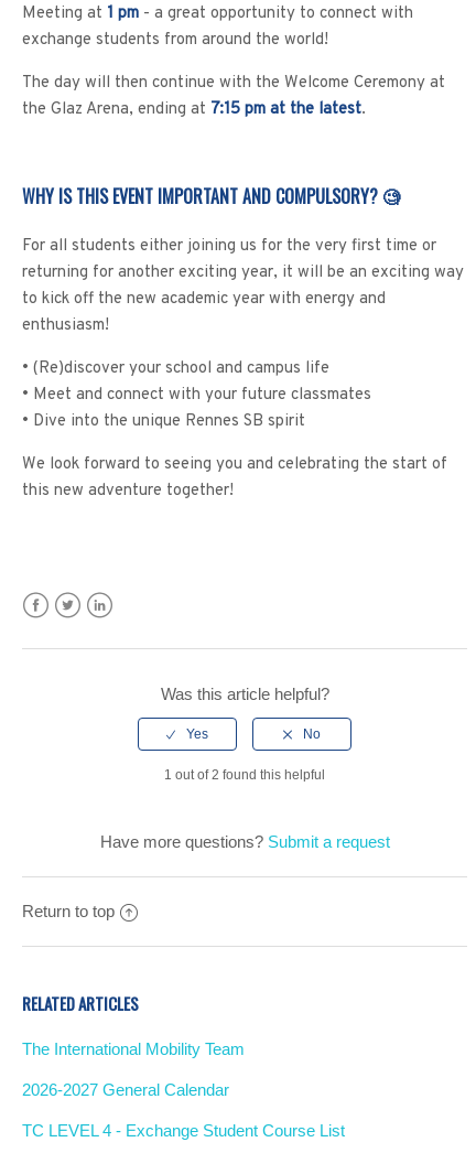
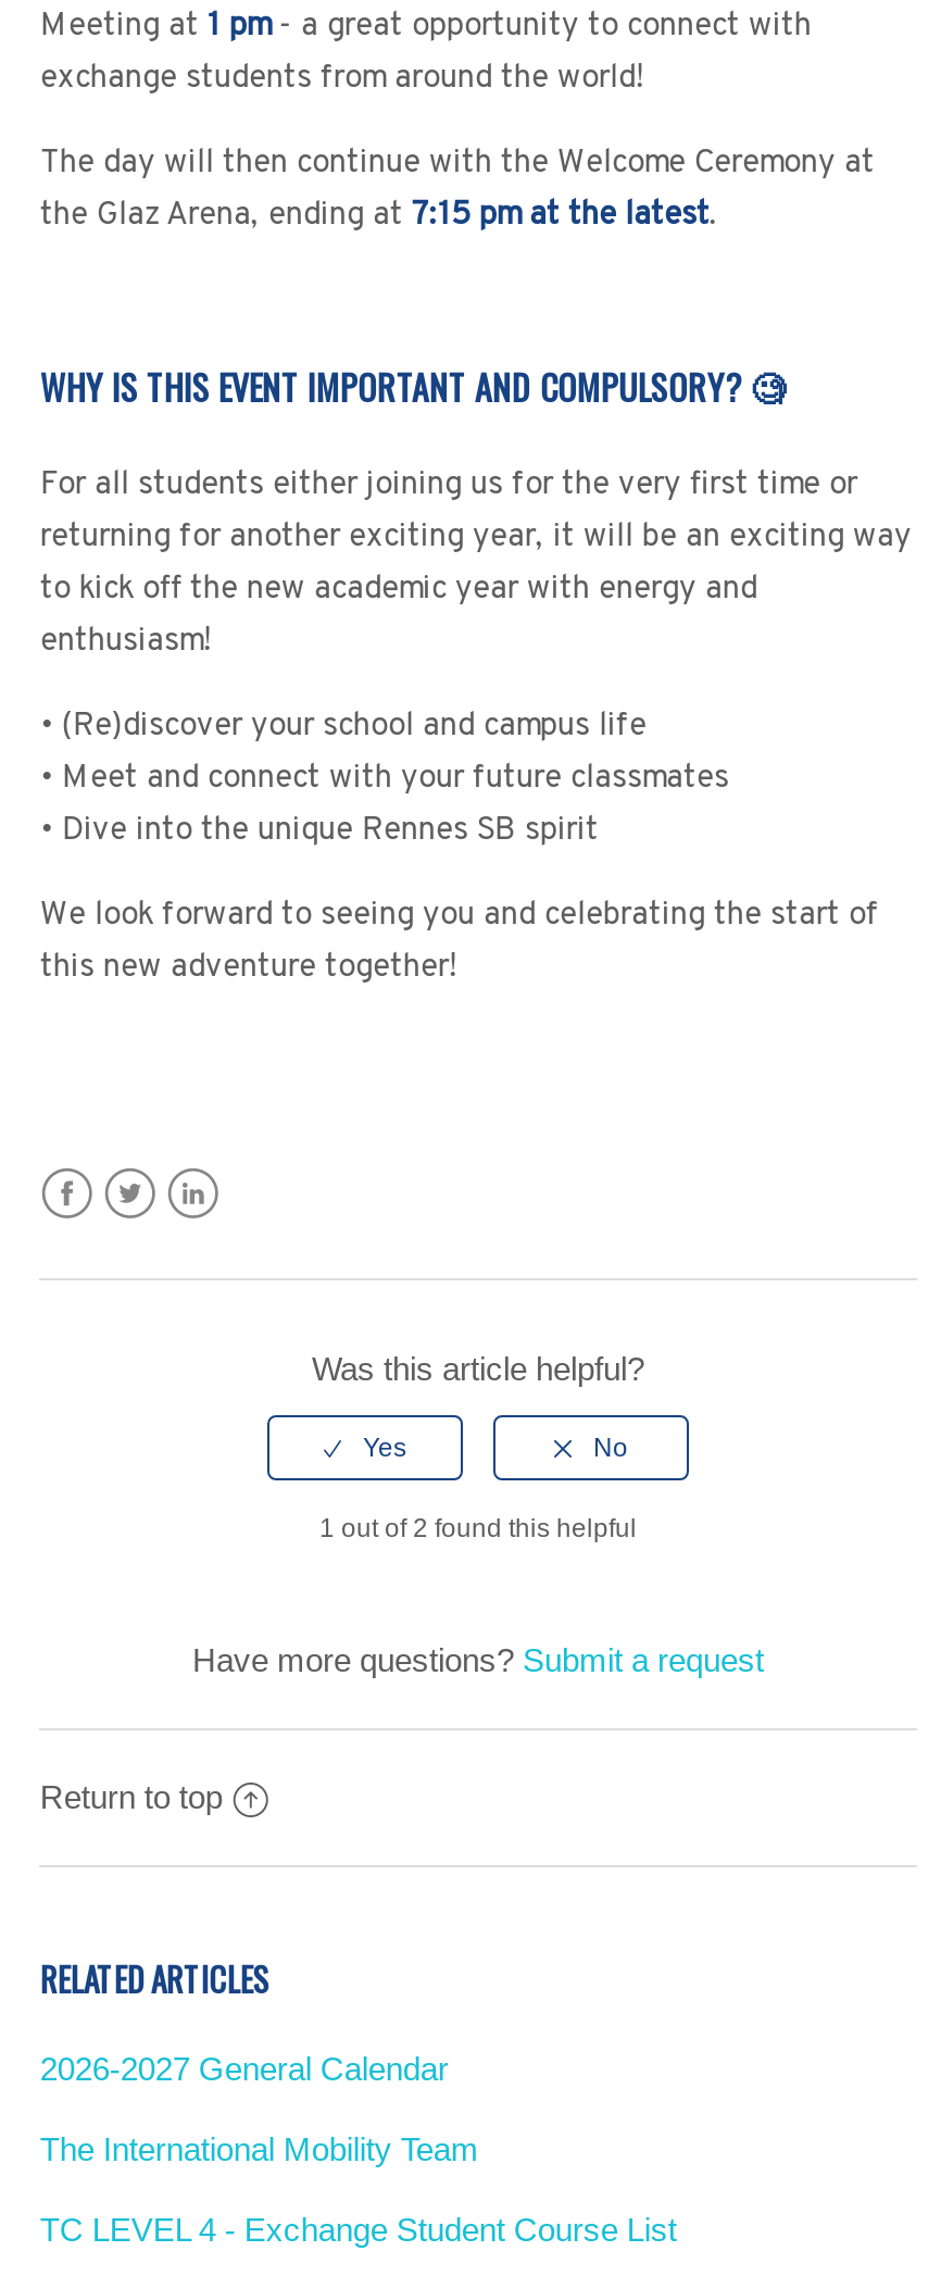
moved down: The International Mobility Team

moved up: 2026-2027 General Calendar
